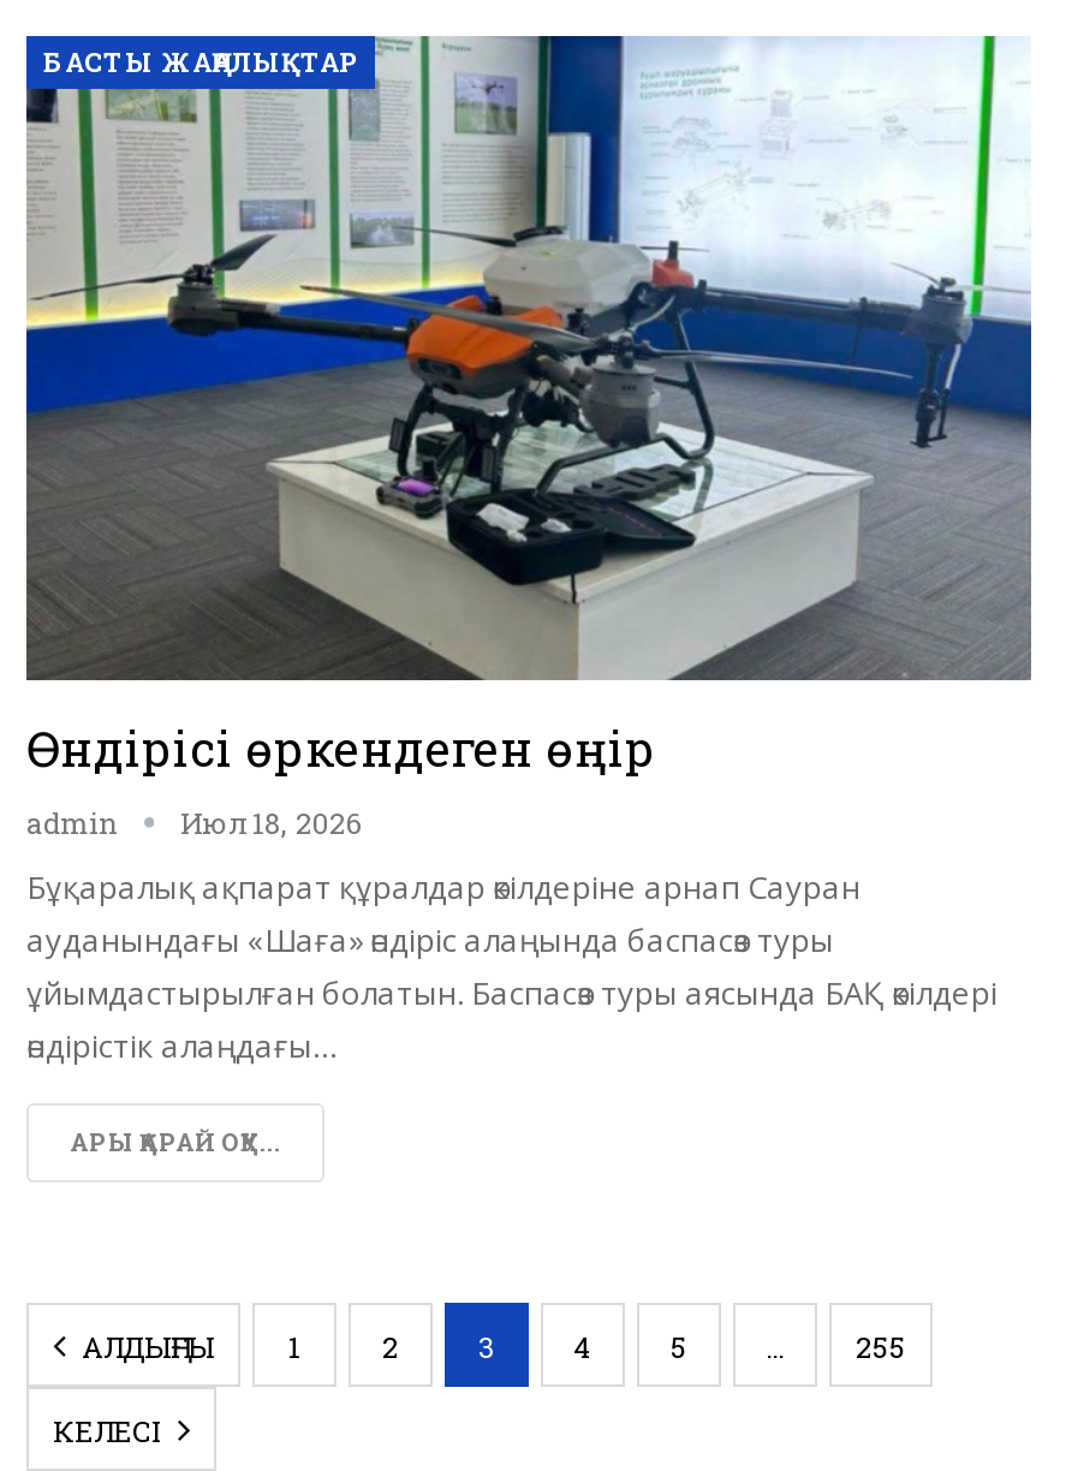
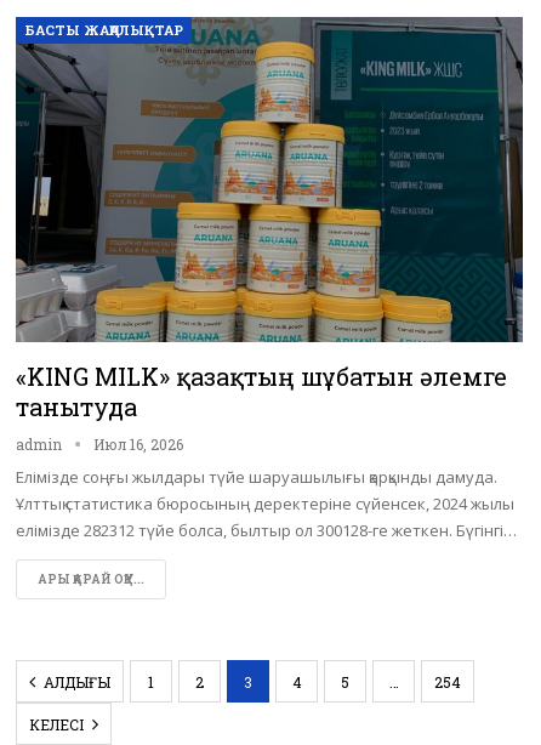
- [image]
- Өндірісі өркендеген өңір
+ [image]
+ «KING MILK» қазақтың шұбатын әлемге
+ танытуда

- admin Июл 18, 2026
+ admin Июл 16, 2026

moved down: admin

- Бұқаралық ақпарат құралдар өкілдеріне арнап Сауран
- ауданындағы «Шаға» өндіріс алаңында баспасөз туры
- ұйымдастырылған болатын. Баспасөз туры аясында БАҚ өкілдері
- өндірістік алаңдағы…
+ Елімізде соңғы жылдары түйе шаруашылығы қарқынды дамуда.
+ Ұлттық статистика бюросының деректеріне сүйенсек, 2024 жылы
+ елімізде 282312 түйе болса, былтыр ол 300128-ге жеткен. Бүгінгі…

- 255
+ 254
